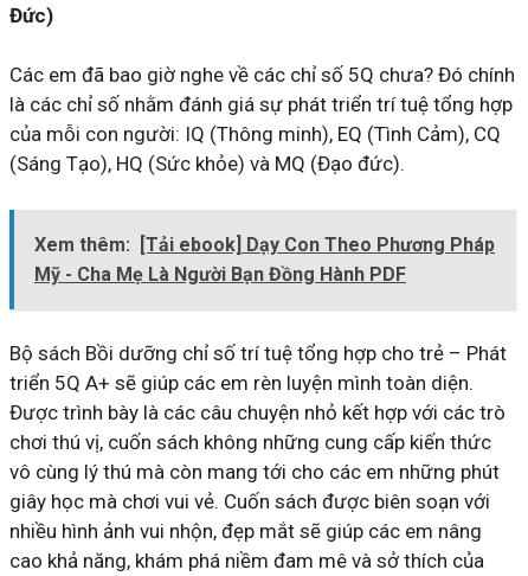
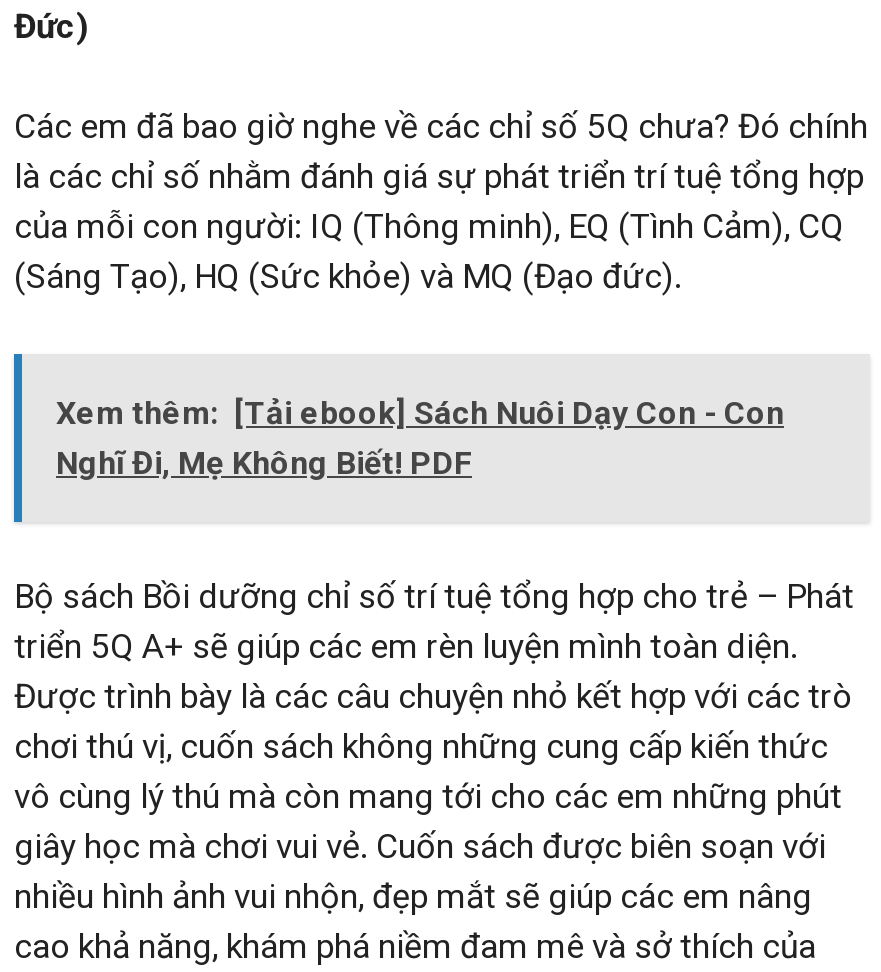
- Xem thêm: [Tải ebook] Dạy Con Theo Phương Pháp
- Mỹ - Cha Mẹ Là Người Bạn Đồng Hành PDF
+ Xem thêm: [Tải ebook] Sách Nuôi Dạy Con - Con
+ Nghĩ Đi, Mẹ Không Biết! PDF
